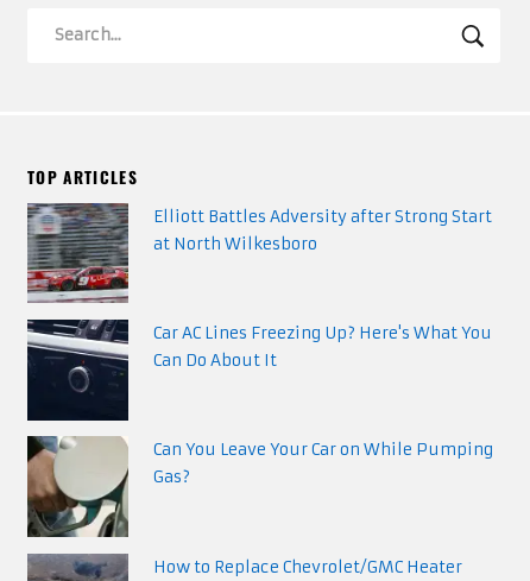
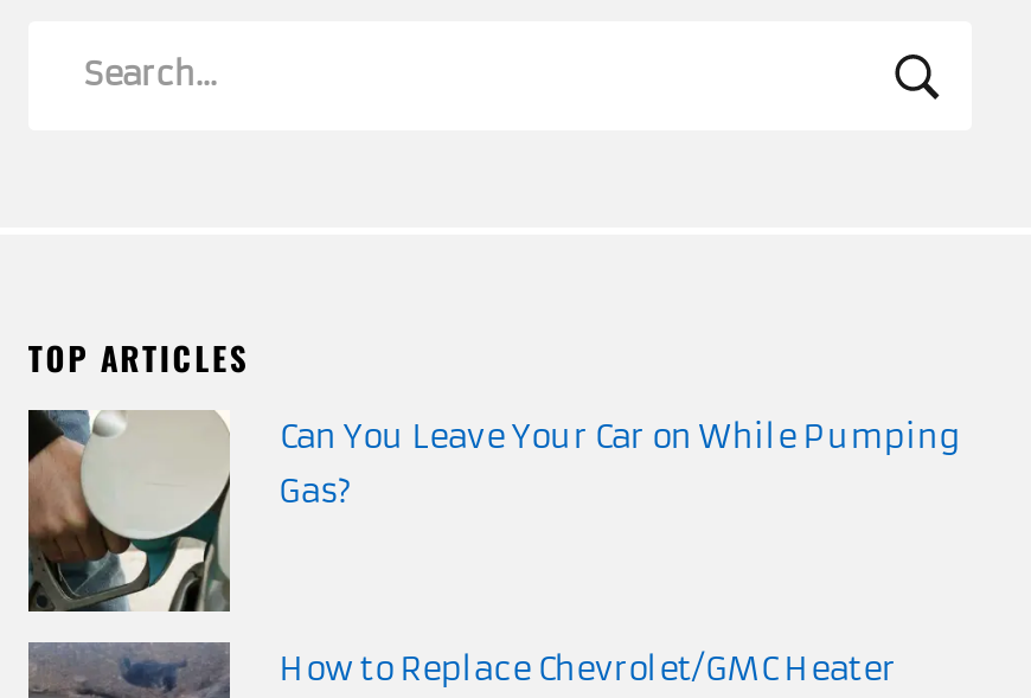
- [image]
- Elliott Battles Adversity after Strong Start
- at North Wilkesboro

- [image]
- Car AC Lines Freezing Up? Here's What You
- Can Do About It
